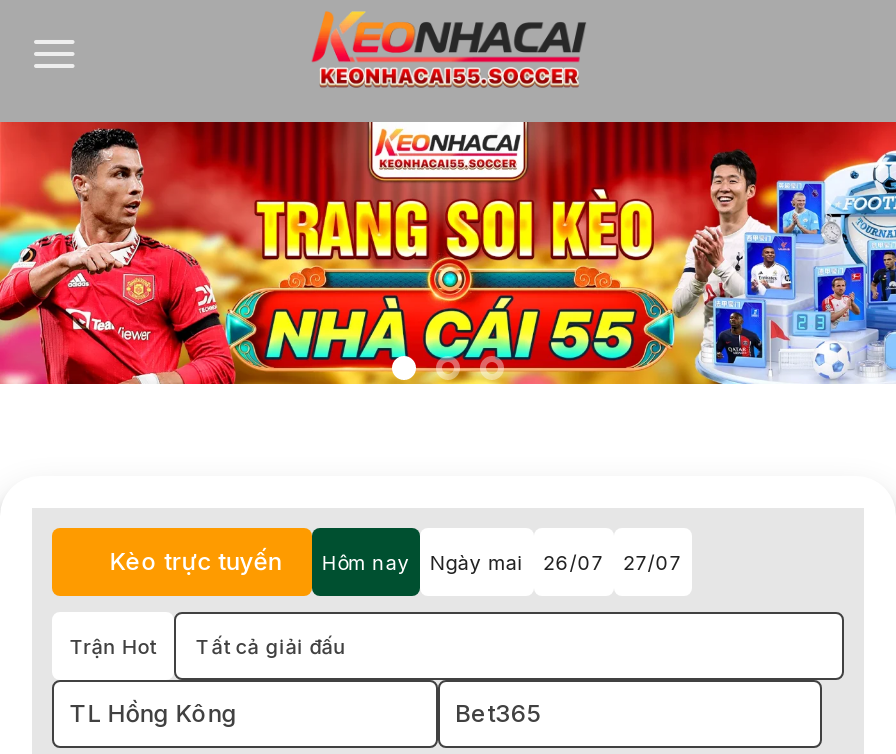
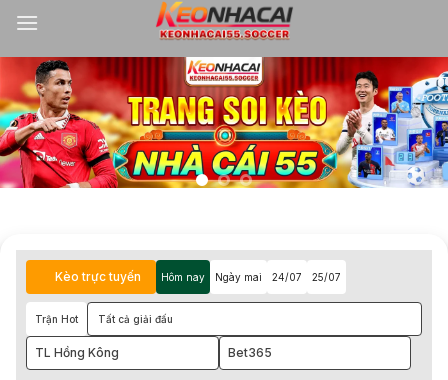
- 26/07
+ 24/07

- 27/07
+ 25/07
